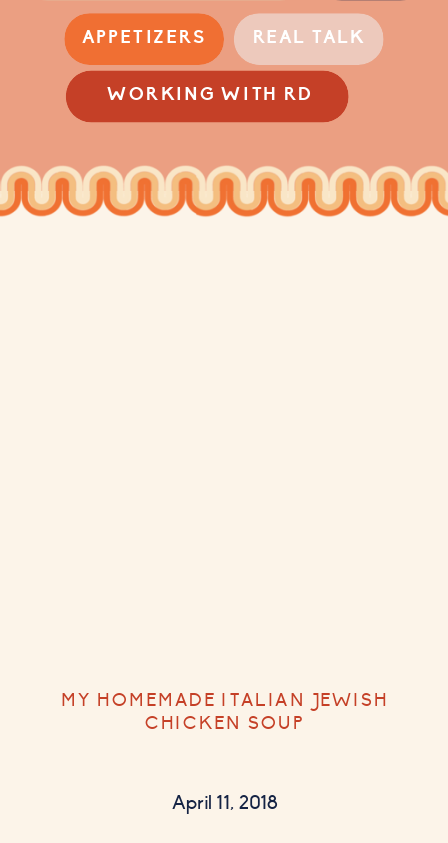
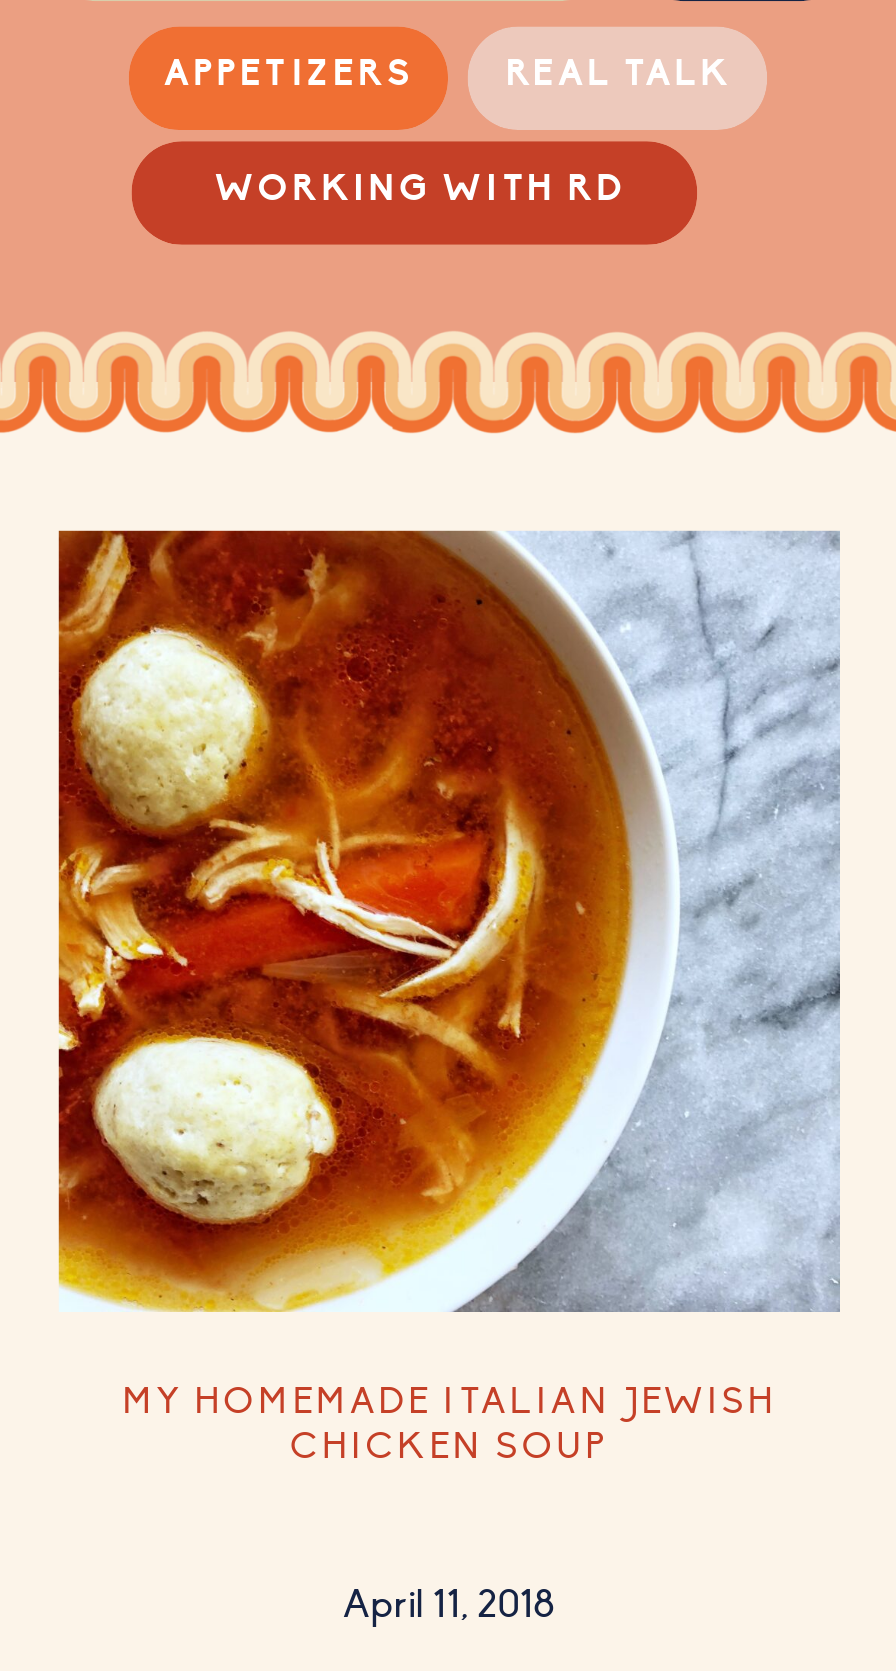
+ [image]
